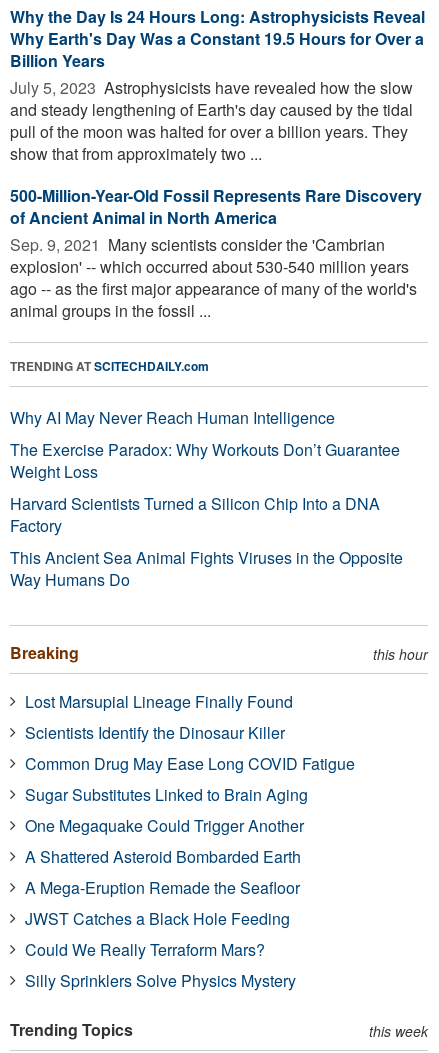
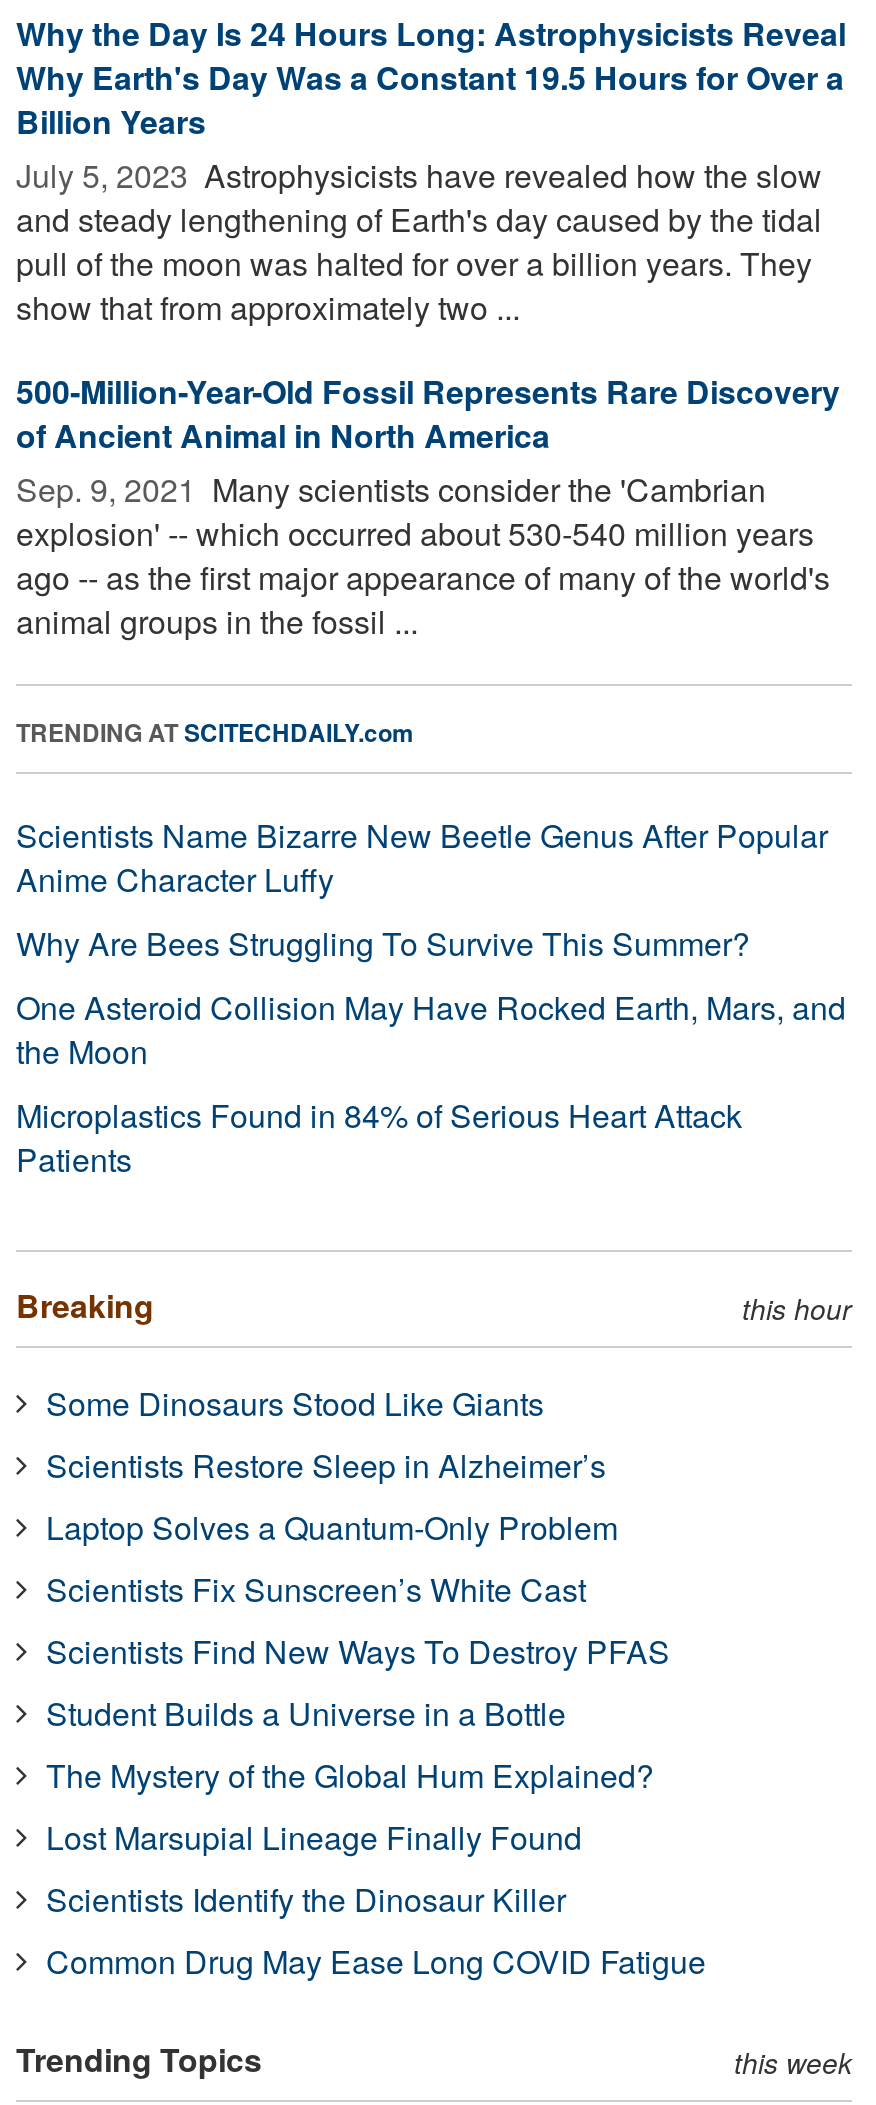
- Why AI May Never Reach Human Intelligence
- The Exercise Paradox: Why Workouts Don’t Guarantee
- Weight Loss
- Harvard Scientists Turned a Silicon Chip Into a DNA
- Factory
- This Ancient Sea Animal Fights Viruses in the Opposite
- Way Humans Do
+ Scientists Name Bizarre New Beetle Genus After Popular
+ Anime Character Luffy
+ Why Are Bees Struggling To Survive This Summer?
+ One Asteroid Collision May Have Rocked Earth, Mars, and
+ the Moon
+ Microplastics Found in 84% of Serious Heart Attack
+ Patients

+ Some Dinosaurs Stood Like Giants
+ Scientists Restore Sleep in Alzheimer’s
+ Laptop Solves a Quantum-Only Problem
+ Scientists Fix Sunscreen’s White Cast
+ Scientists Find New Ways To Destroy PFAS
+ Student Builds a Universe in a Bottle
+ The Mystery of the Global Hum Explained?

moved down: Lost Marsupial Lineage Finally Found | Scientists Identify the Dinosaur Killer | Common Drug May Ease Long COVID Fatigue

- Sugar Substitutes Linked to Brain Aging
- One Megaquake Could Trigger Another
- A Shattered Asteroid Bombarded Earth
- A Mega-Eruption Remade the Seafloor
- JWST Catches a Black Hole Feeding
- Could We Really Terraform Mars?
- Silly Sprinklers Solve Physics Mystery
